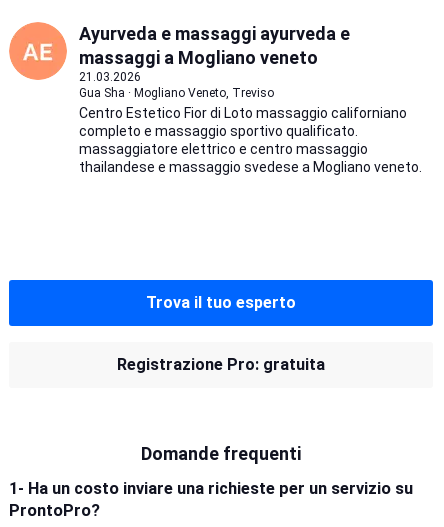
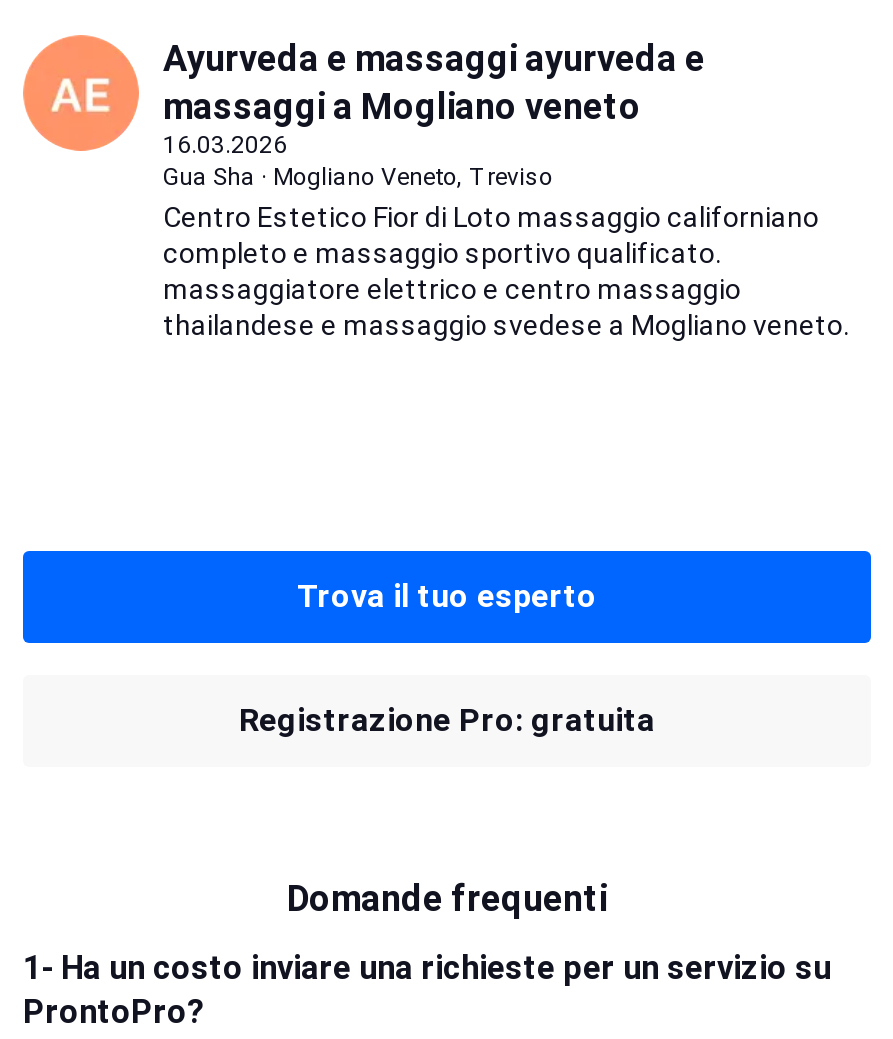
- 21.03.2026
+ 16.03.2026
